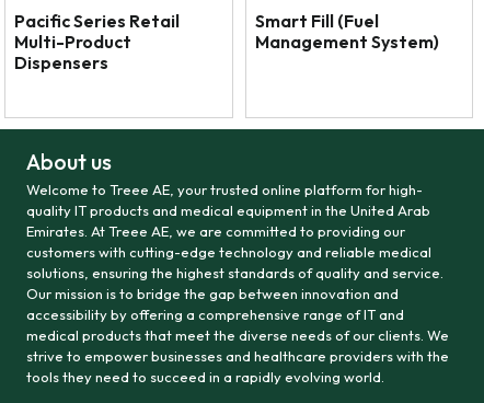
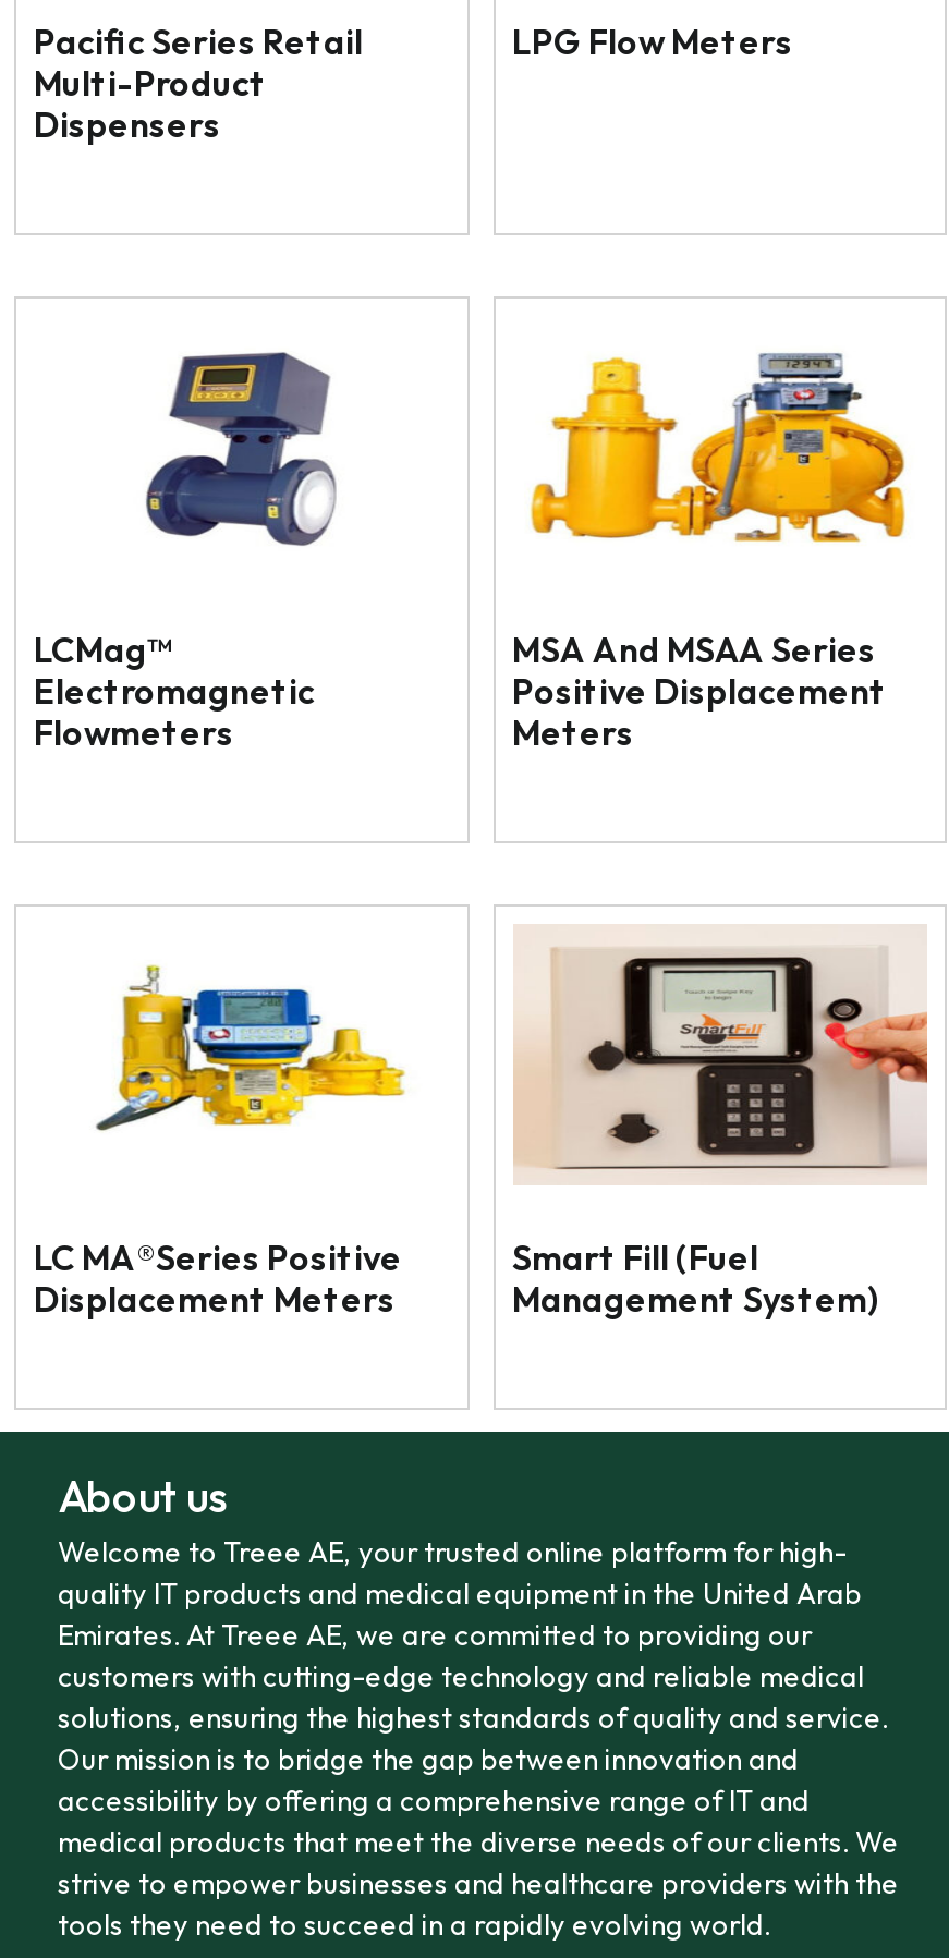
moved down: Smart Fill (Fuel | Management System)

+ LC MA®Series Positive
+ Displacement Meters

+ LPG Flow Meters

+ [image]
+ LCMag™
+ Electromagnetic
+ Flowmeters

+ [image]

+ [image]
+ MSA And MSAA Series
+ Positive Displacement
+ Meters

+ [image]
